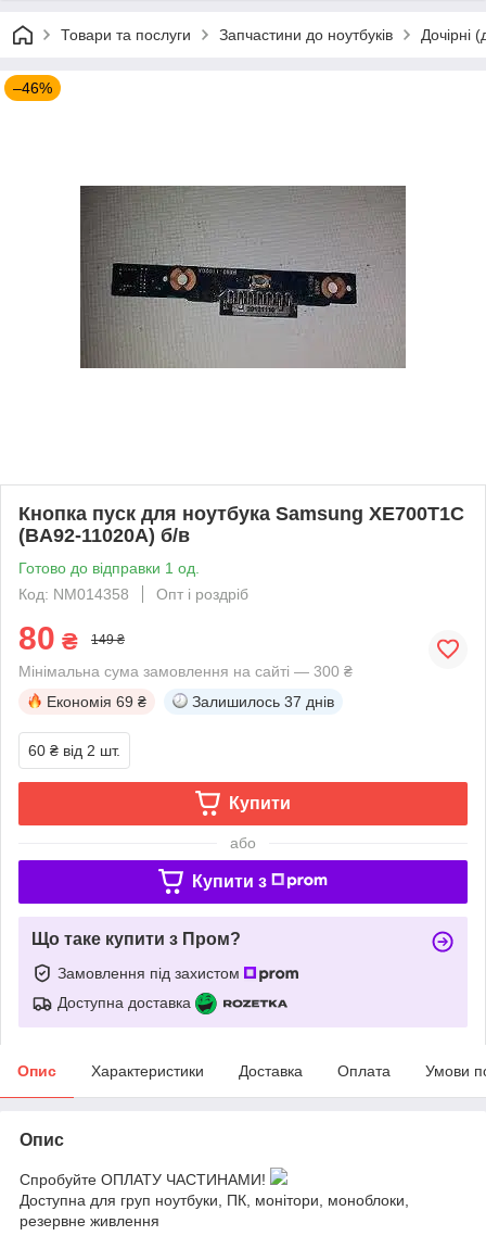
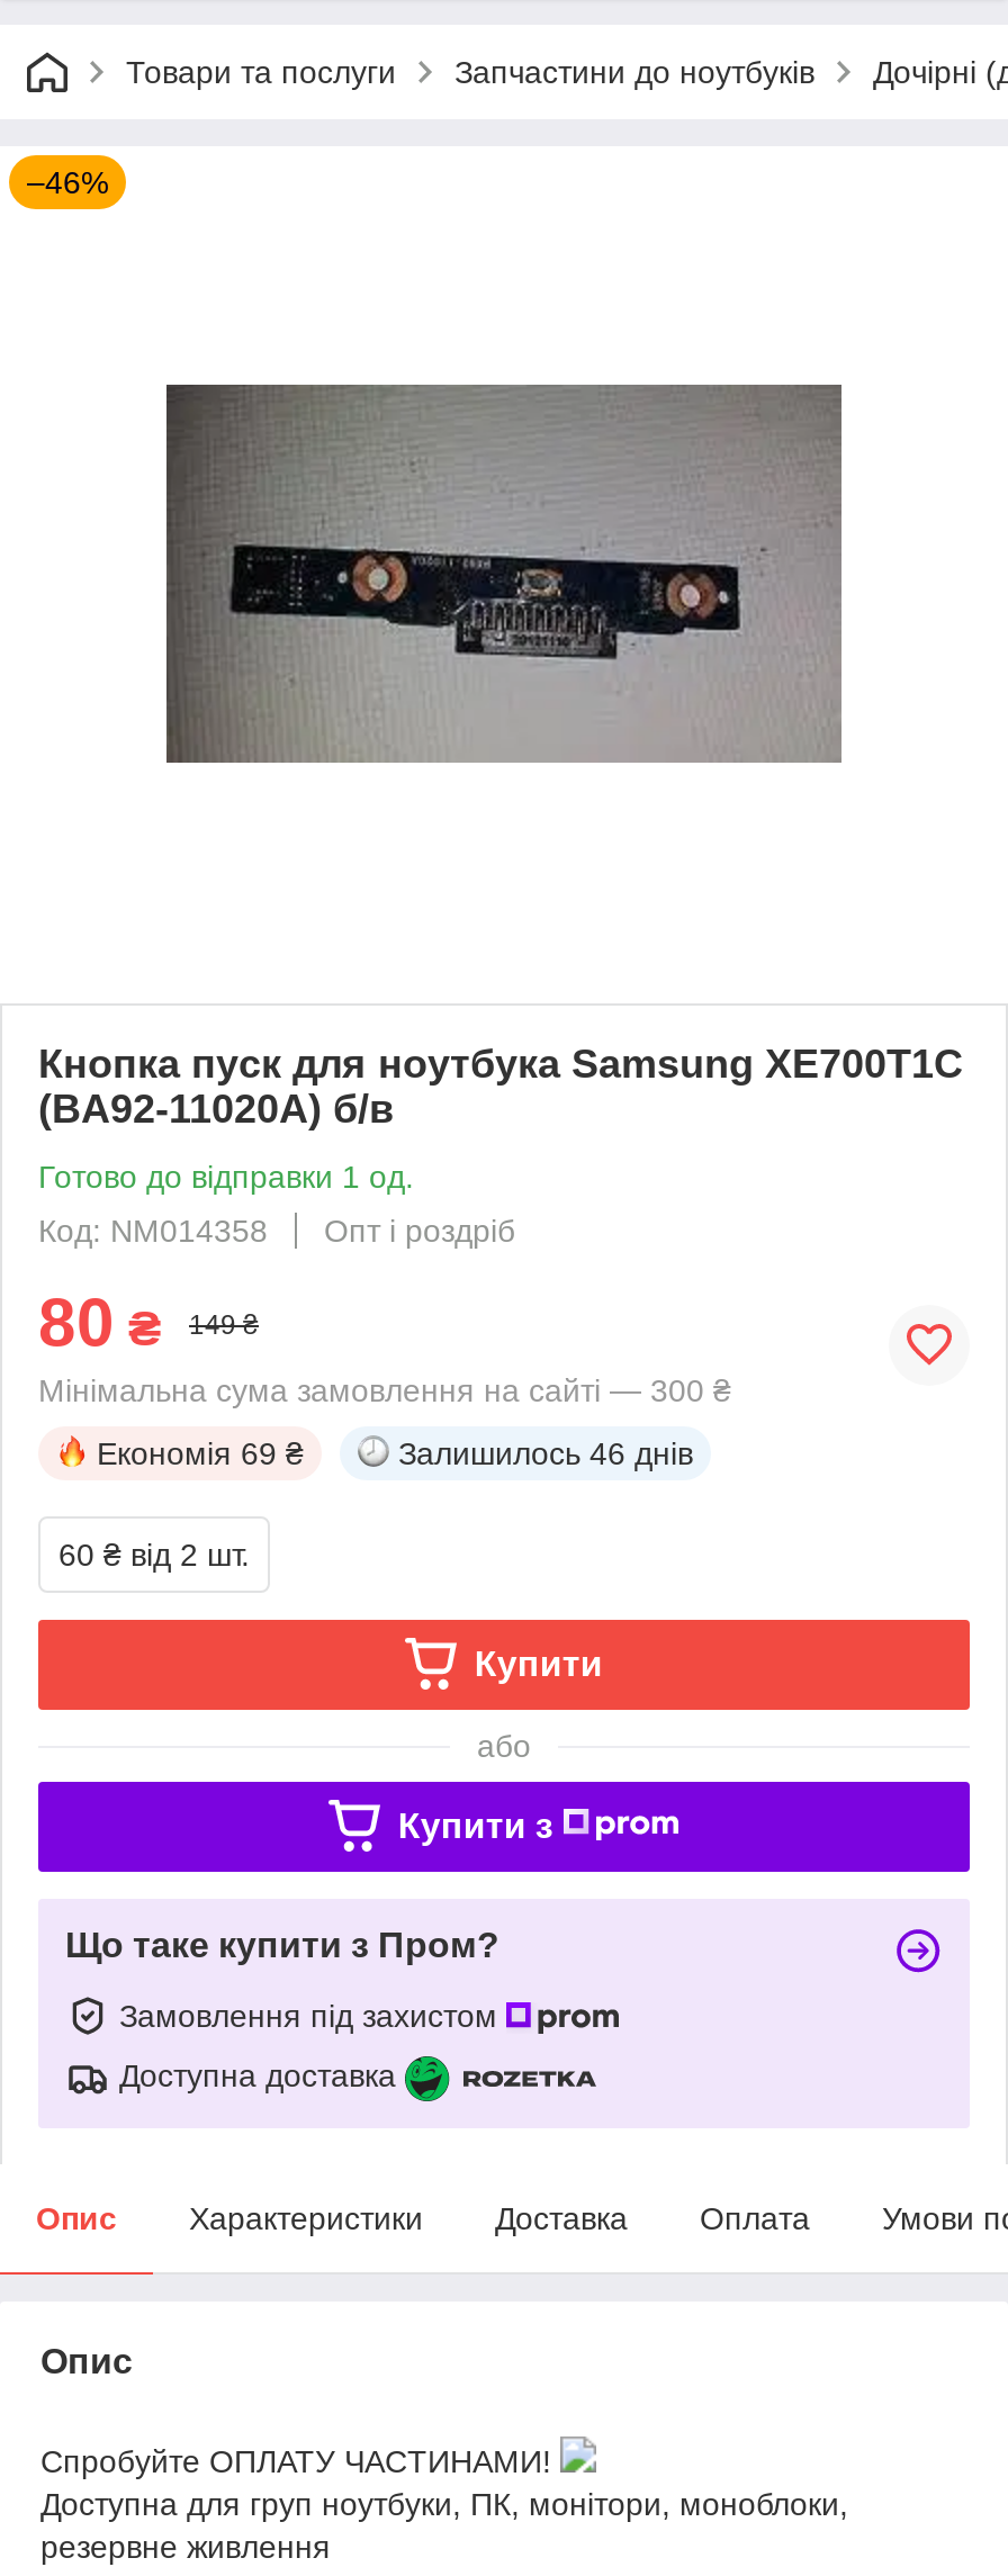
- Залишилось 37 днів
+ Залишилось 46 днів
